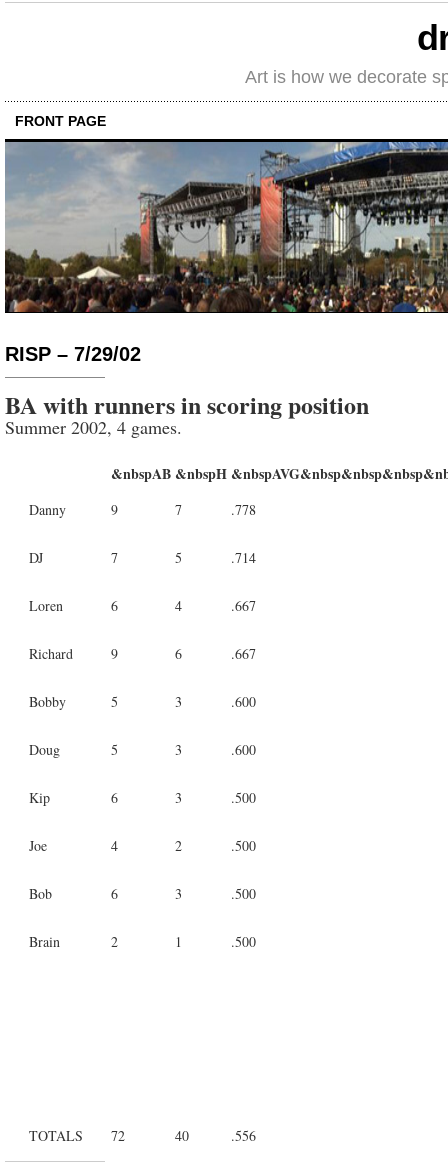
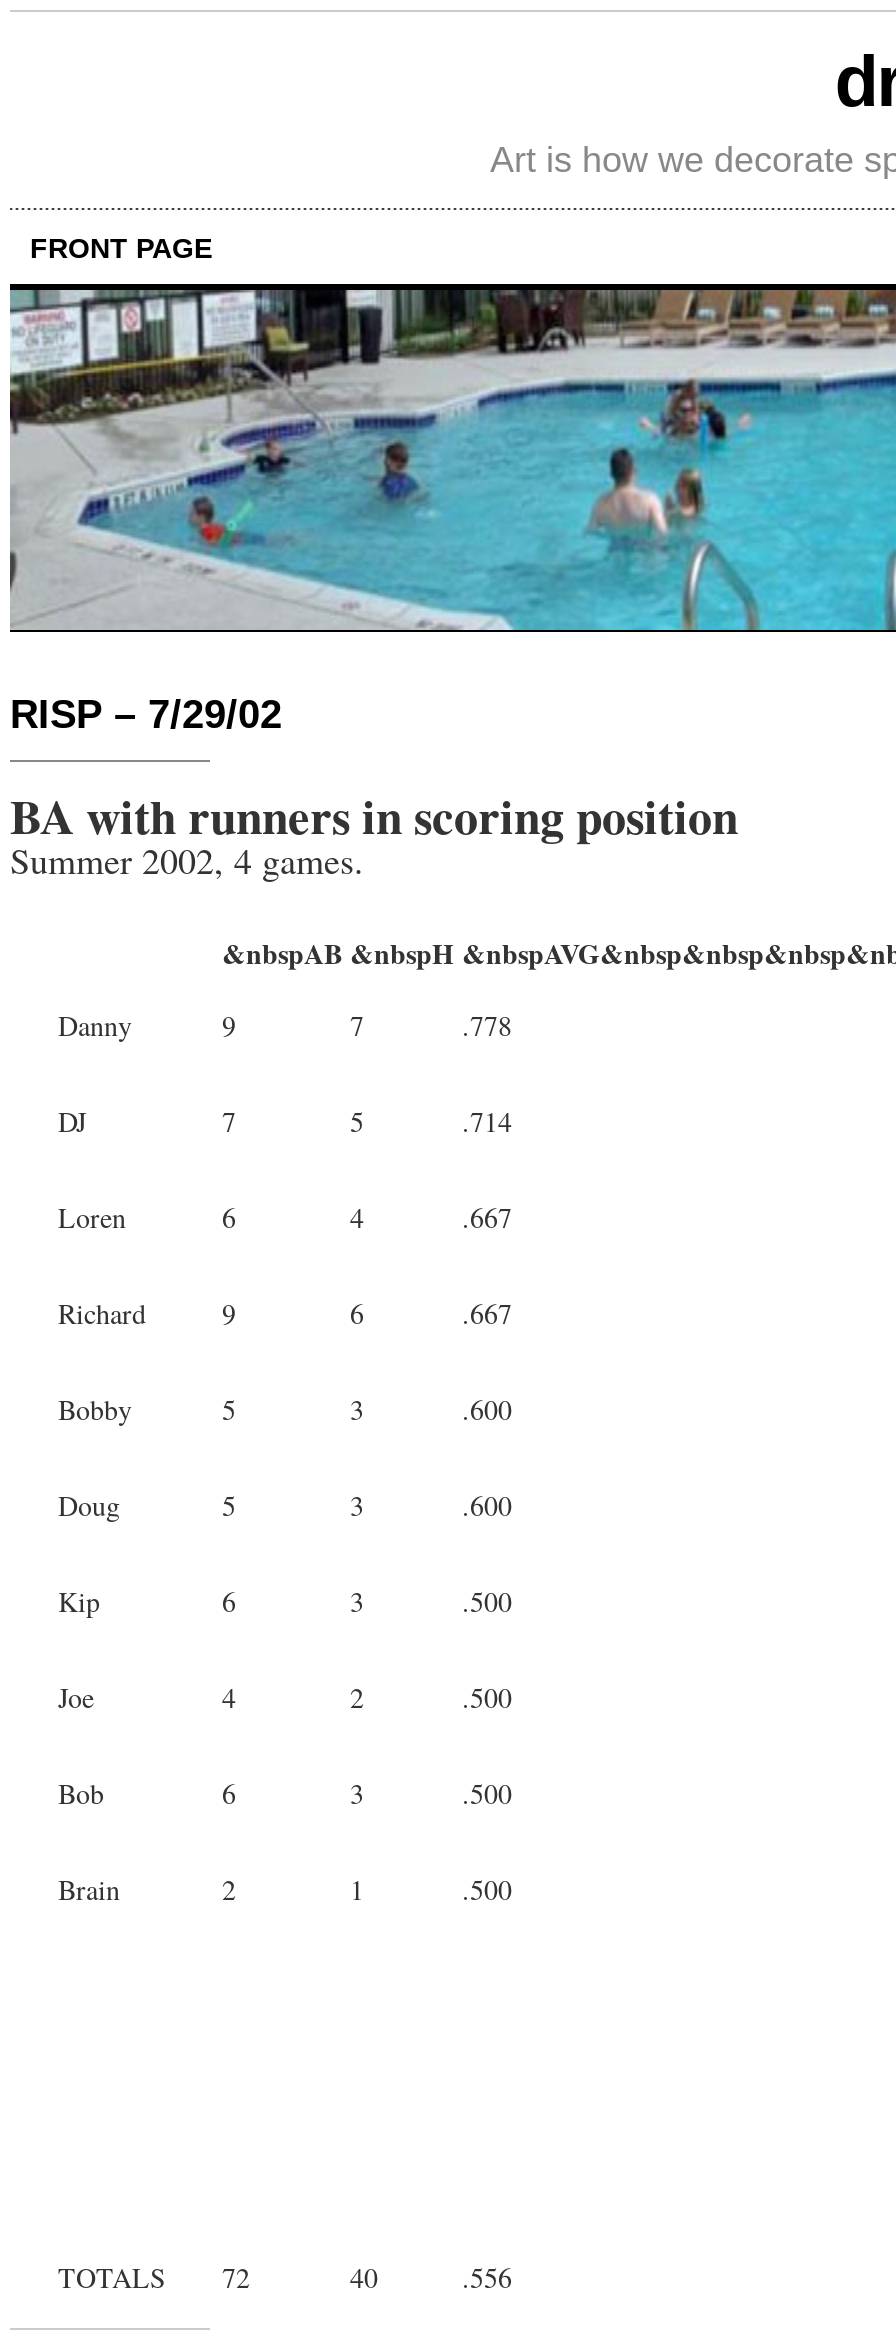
- [image]
+ [image]
